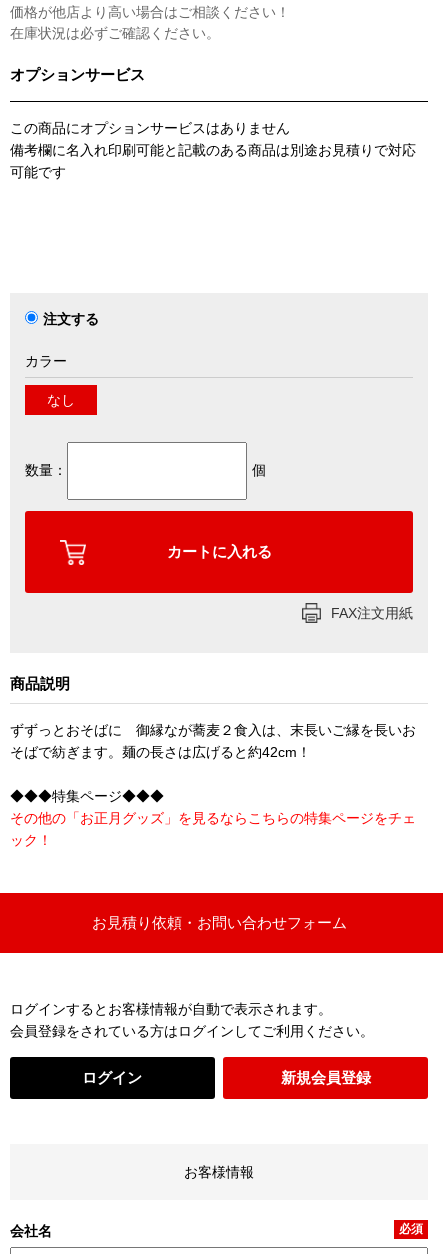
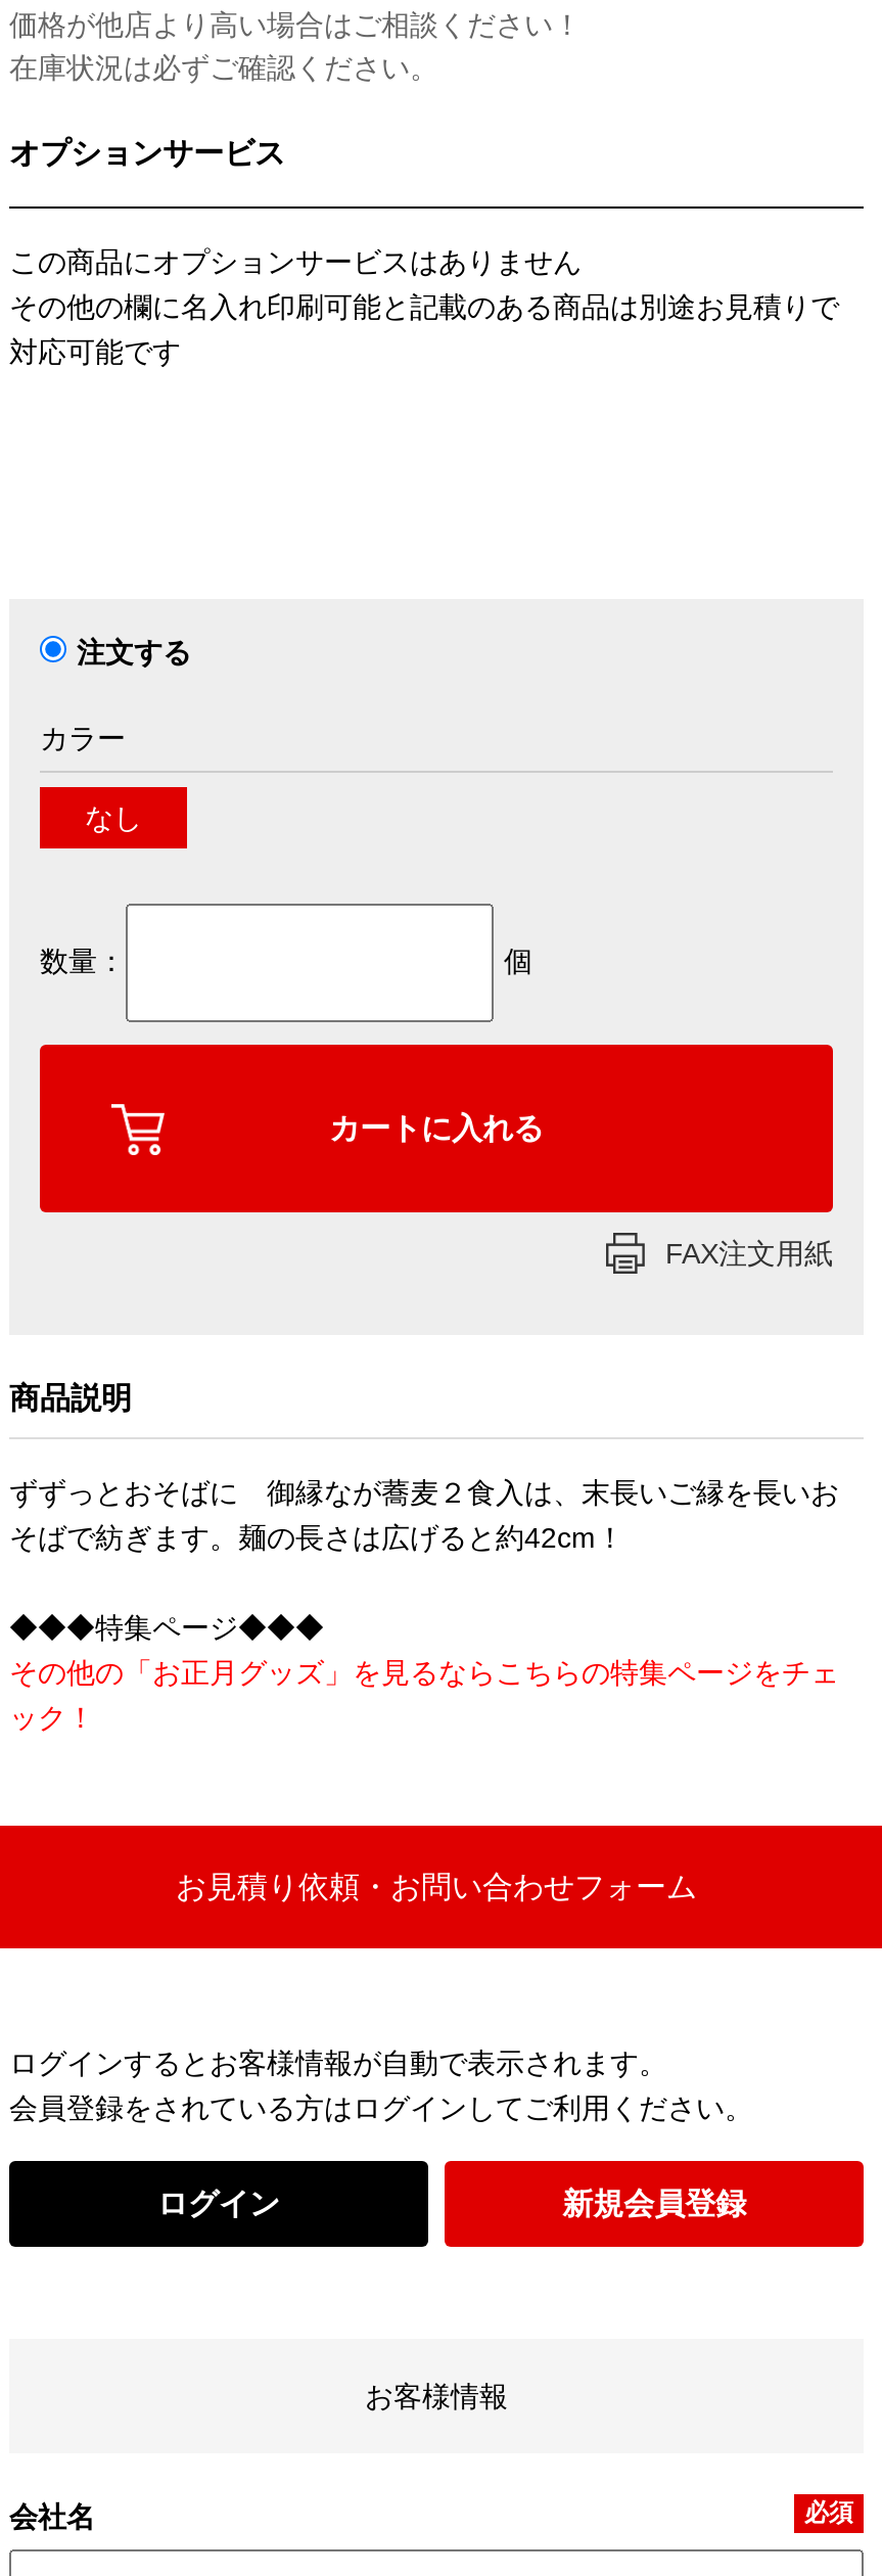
- 備考欄に名入れ印刷可能と記載のある商品は別途お見積りで対応
- 可能です
+ その他の欄に名入れ印刷可能と記載のある商品は別途お見積りで
+ 対応可能です
